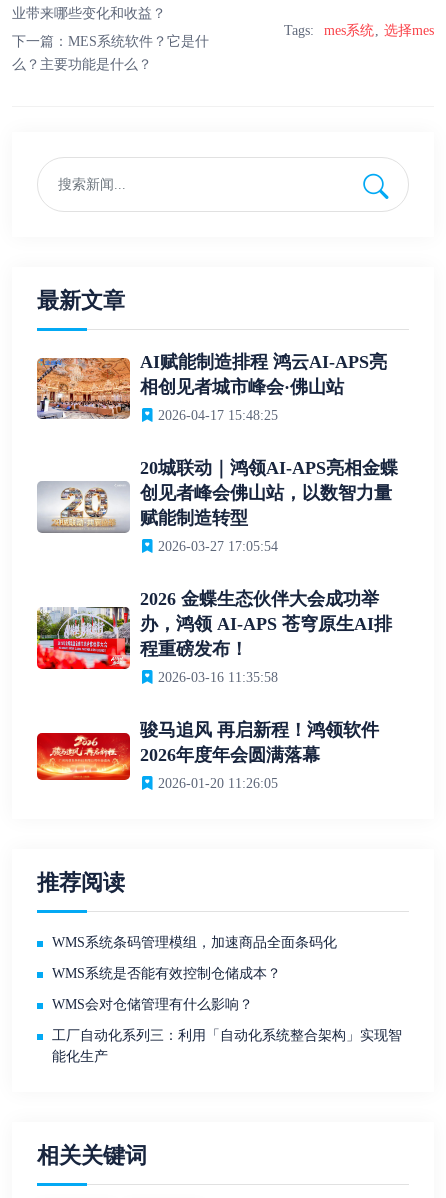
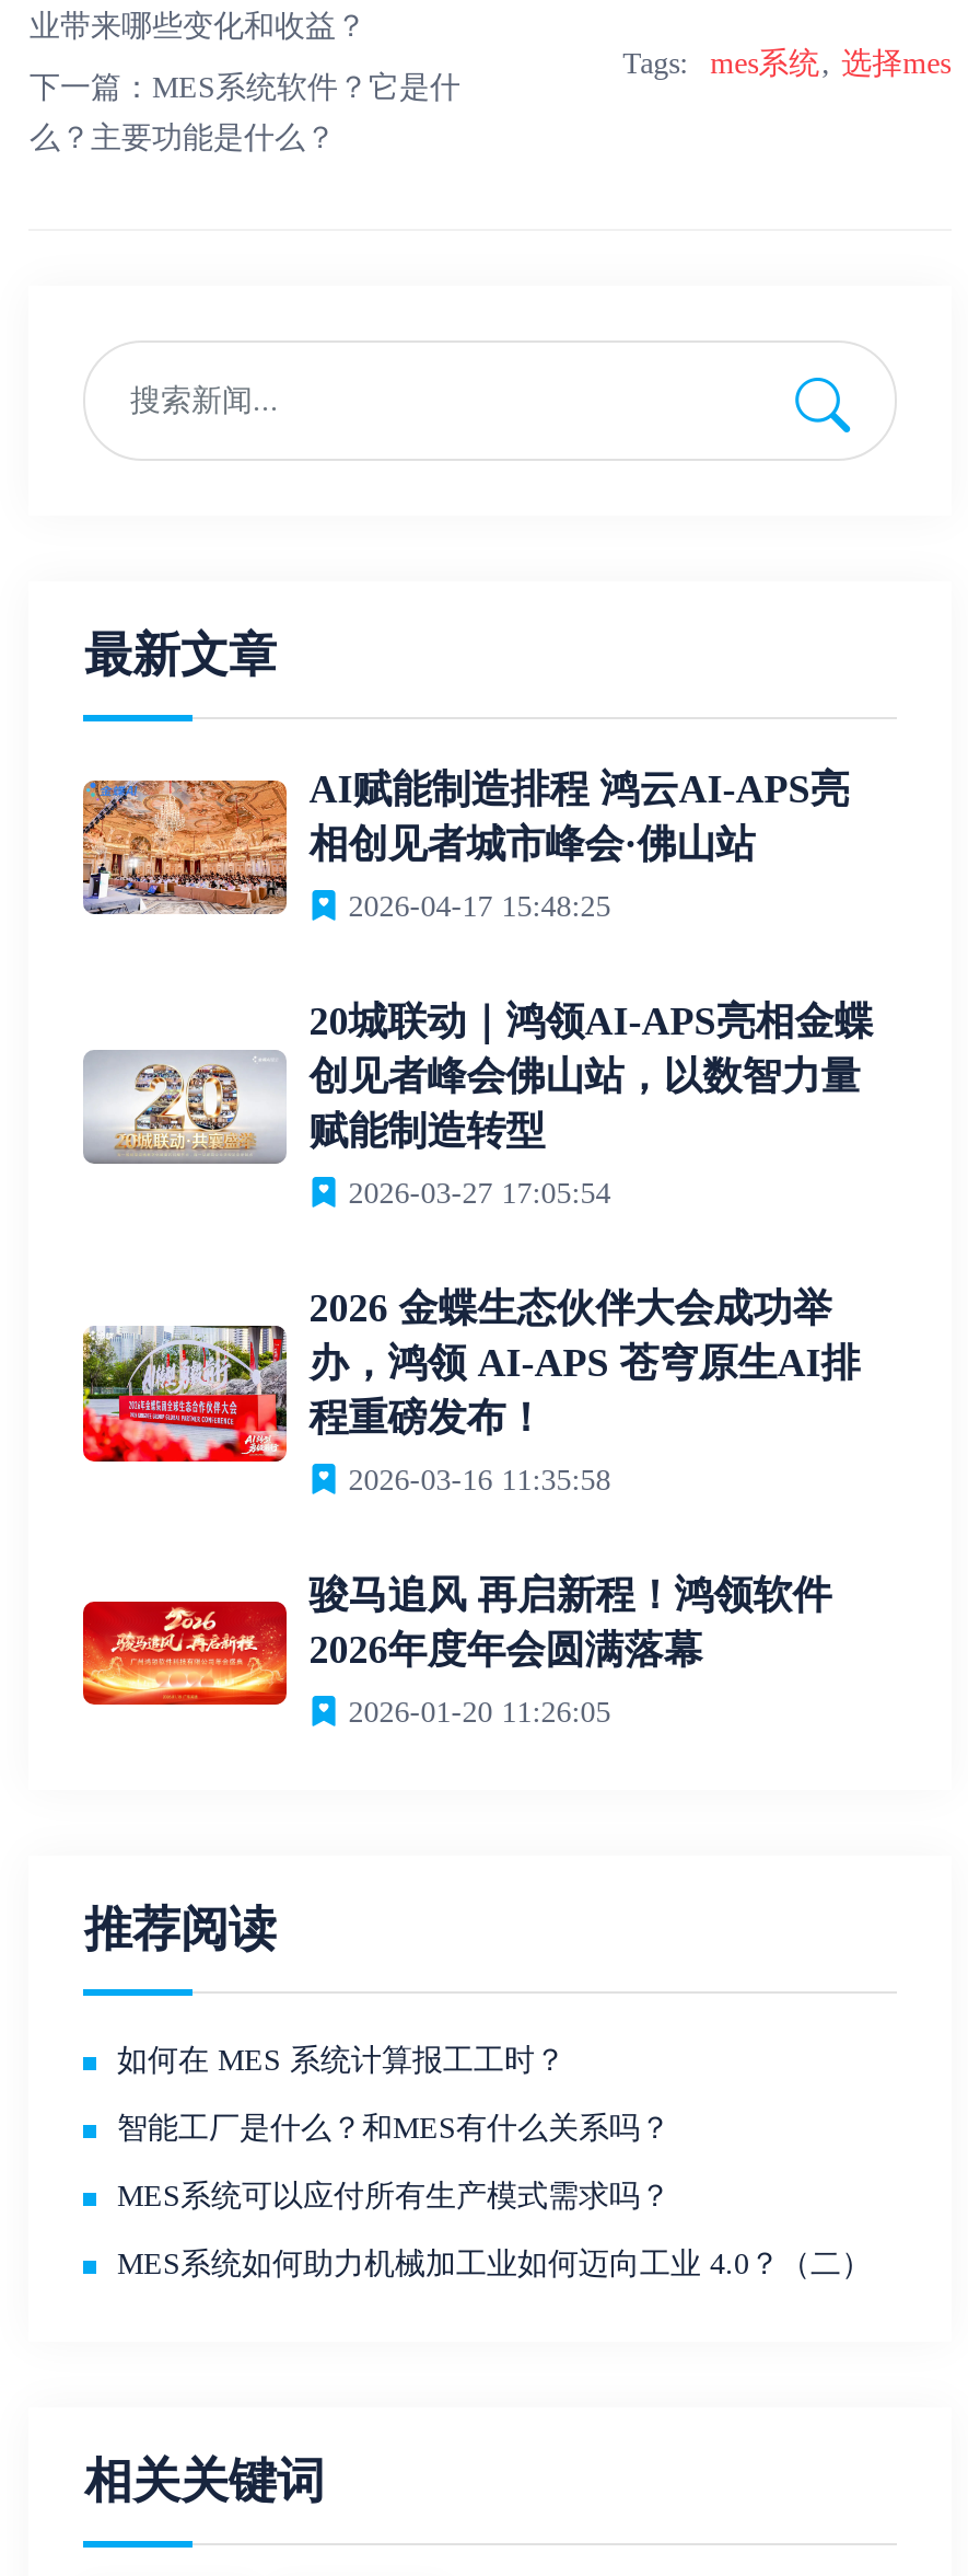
- WMS系统条码管理模组，加速商品全面条码化
+ 如何在 MES 系统计算报工工时？

- WMS系统是否能有效控制仓储成本？
+ 智能工厂是什么？和MES有什么关系吗？

- WMS会对仓储管理有什么影响？
+ MES系统可以应付所有生产模式需求吗？

- 工厂自动化系列三：利用「自动化系统整合架构」实现智
- 能化生产
+ MES系统如何助力机械加工业如何迈向工业 4.0？（二）
